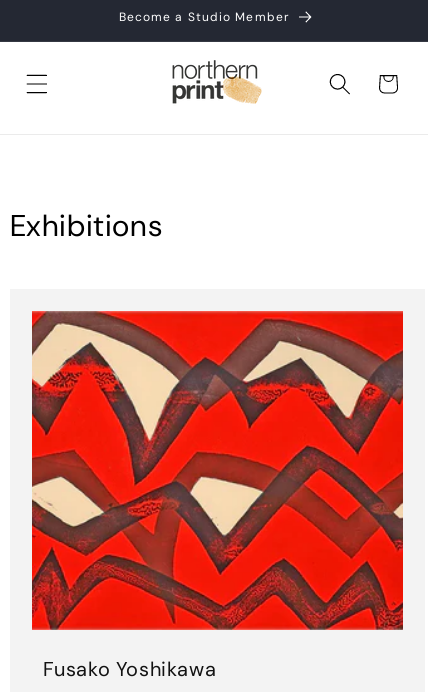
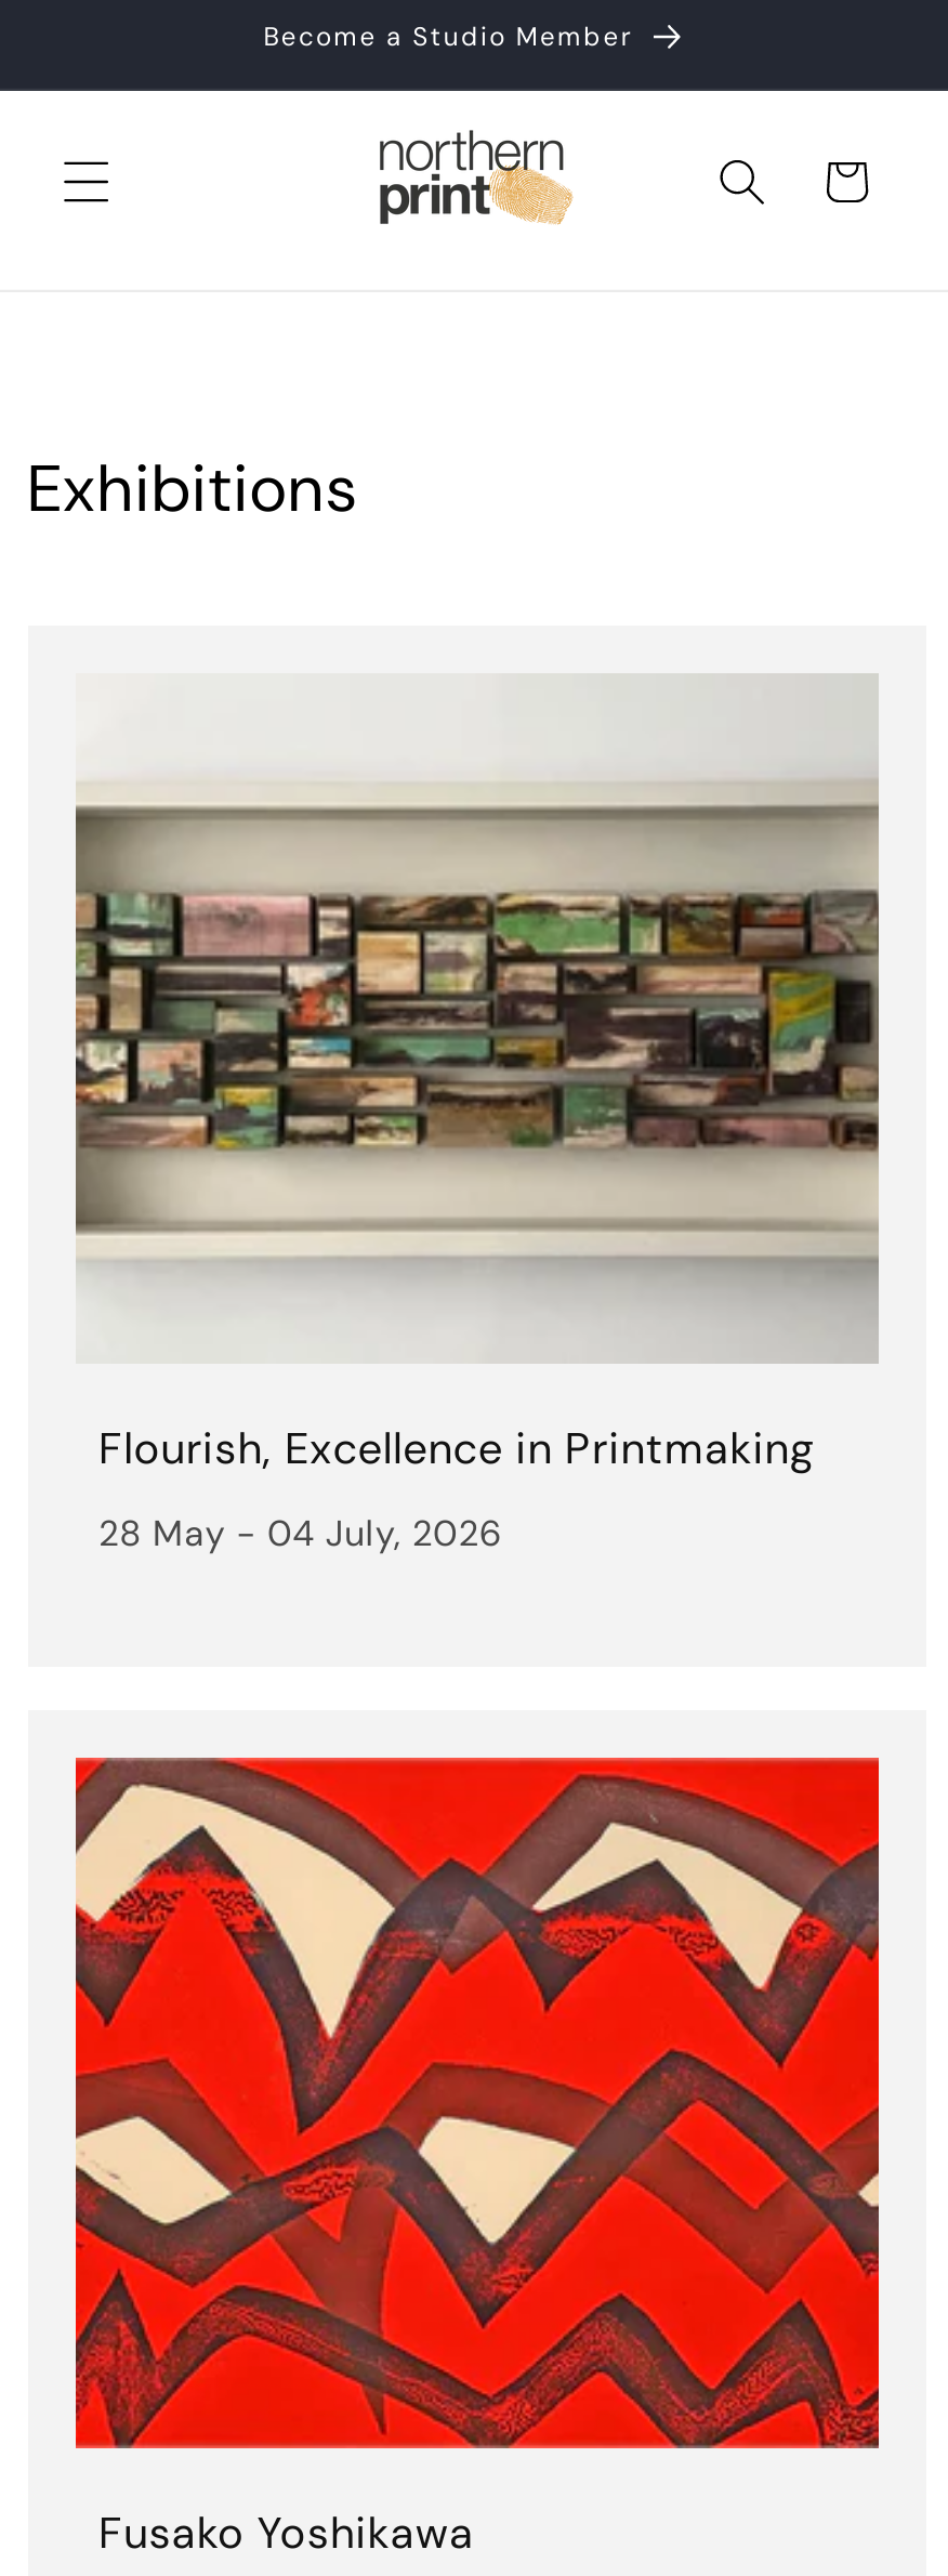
+ [image]
+ Flourish, Excellence in Printmaking
+ 28 May - 04 July, 2026
